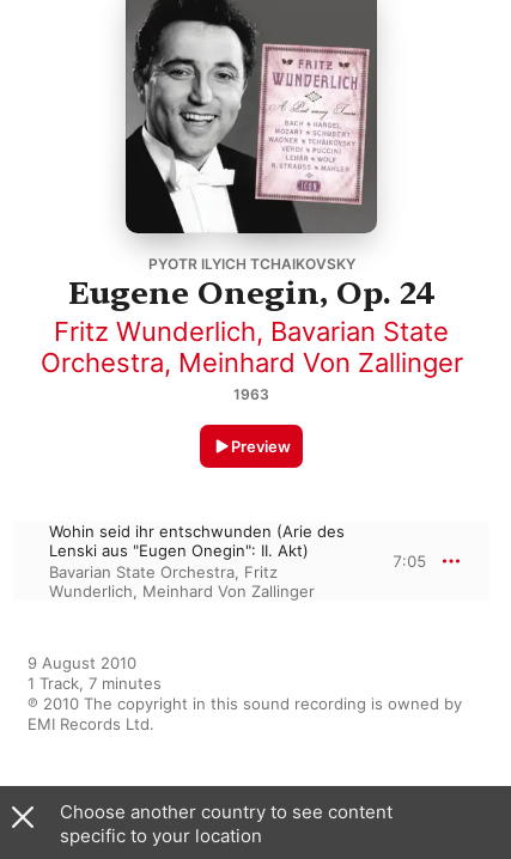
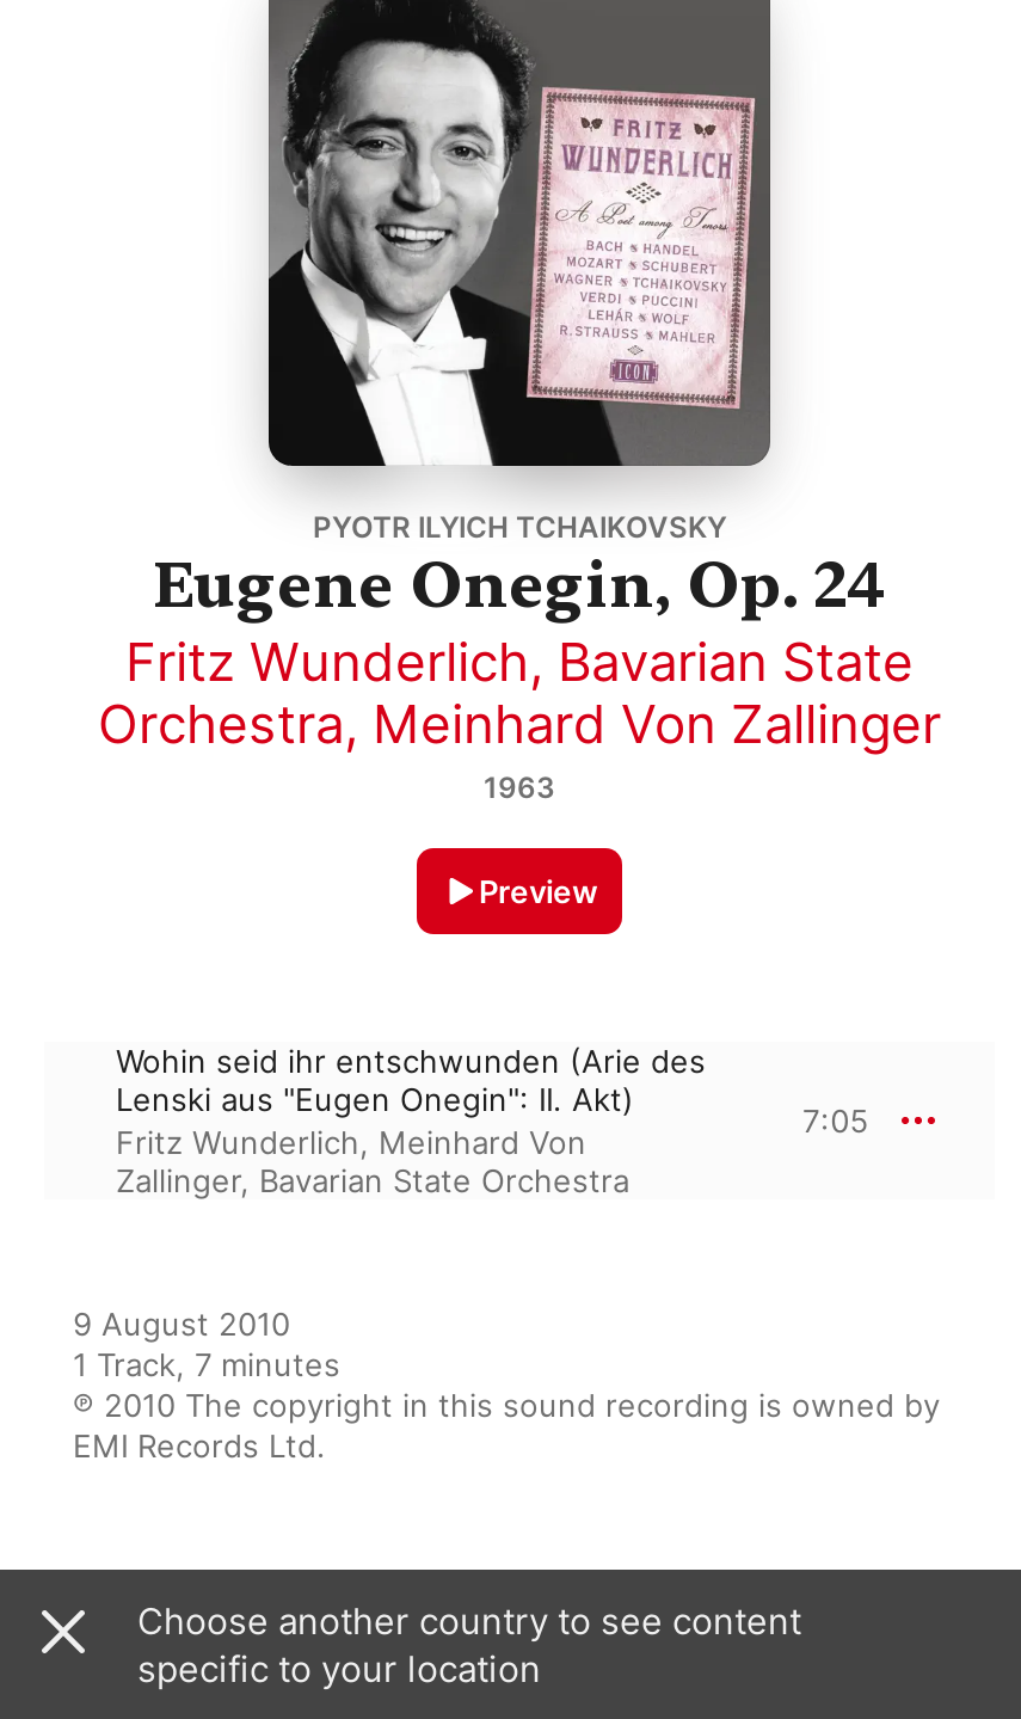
- Bavarian State Orchestra, Fritz
- Wunderlich, Meinhard Von Zallinger
+ Fritz Wunderlich, Meinhard Von
+ Zallinger, Bavarian State Orchestra
